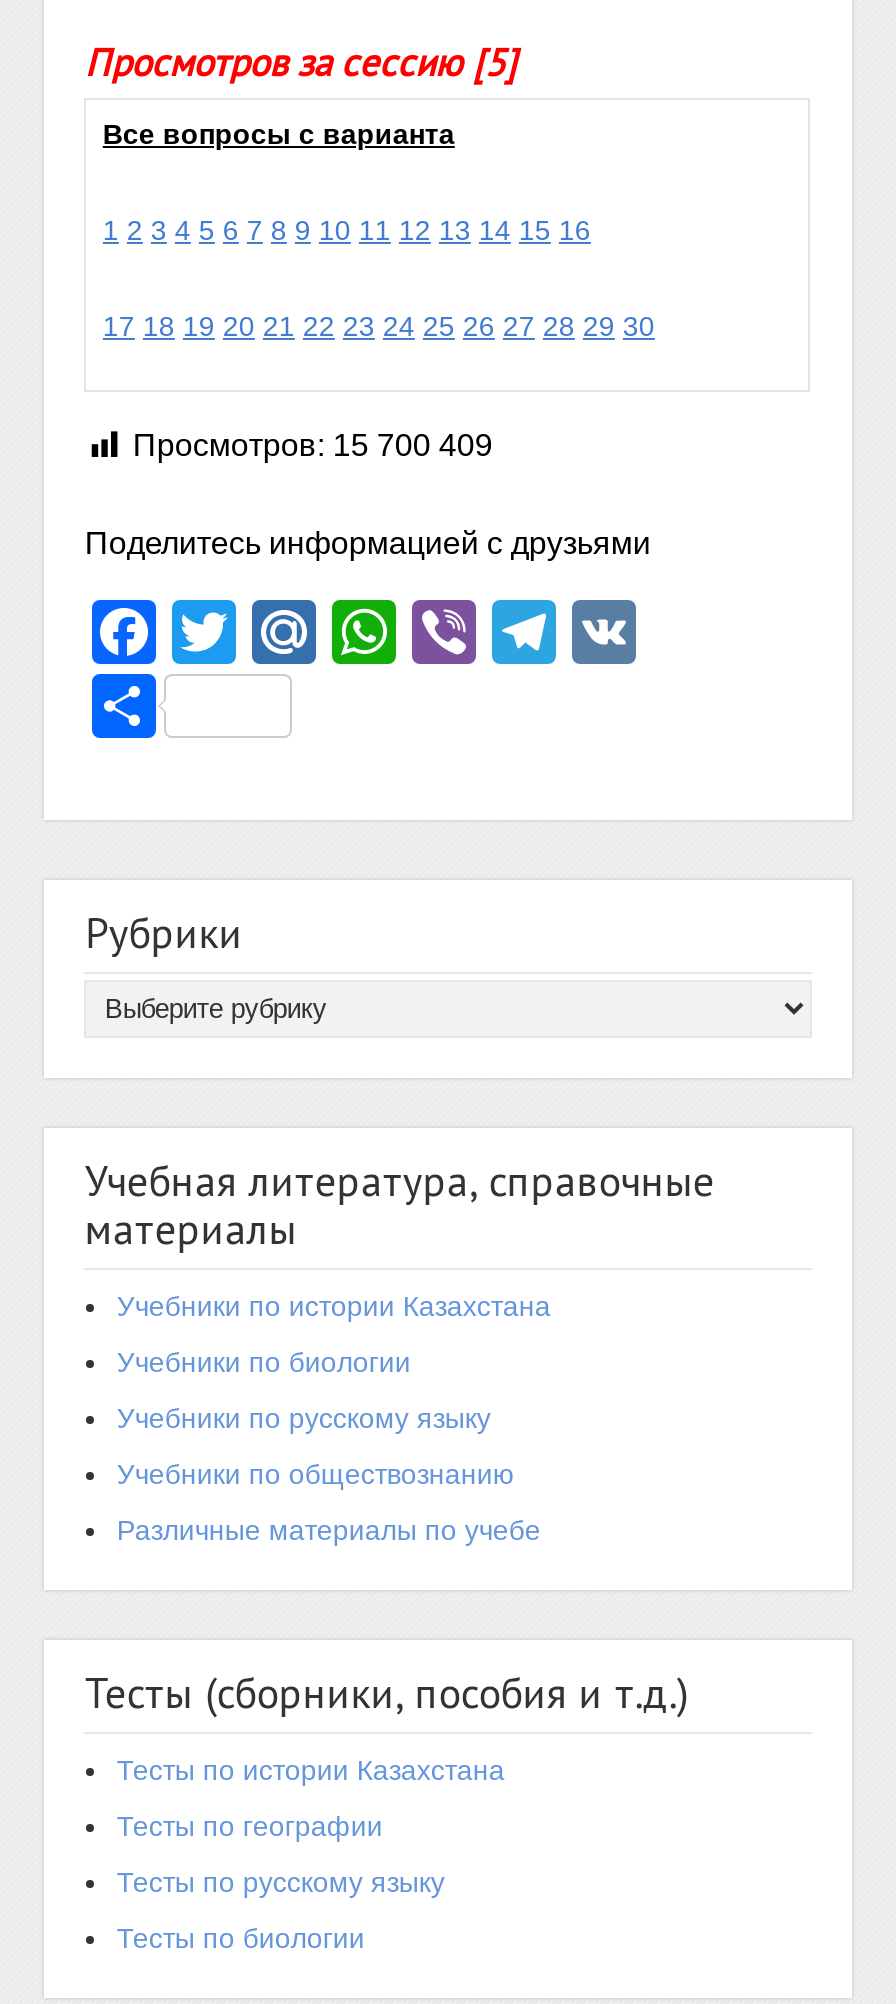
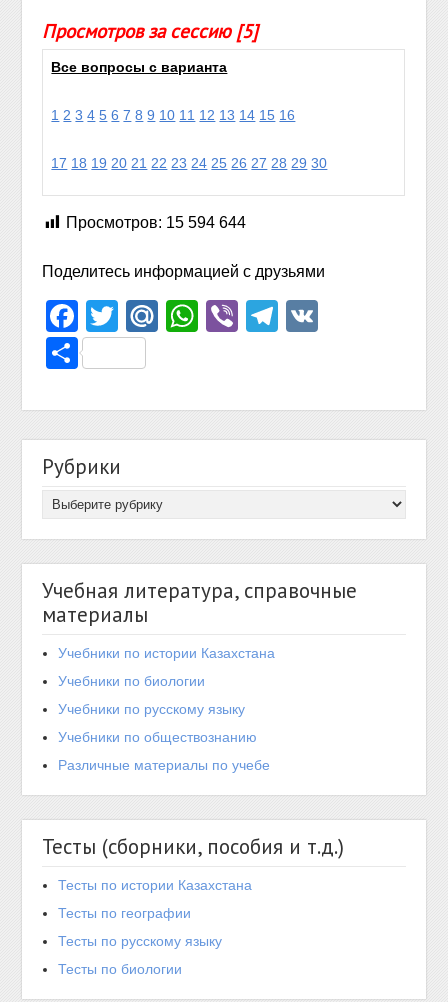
- Просмотров: 15 700 409
+ Просмотров: 15 594 644
